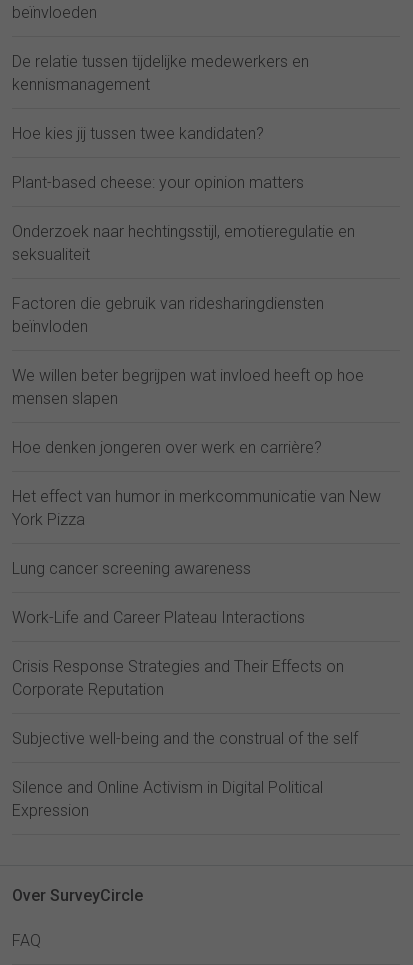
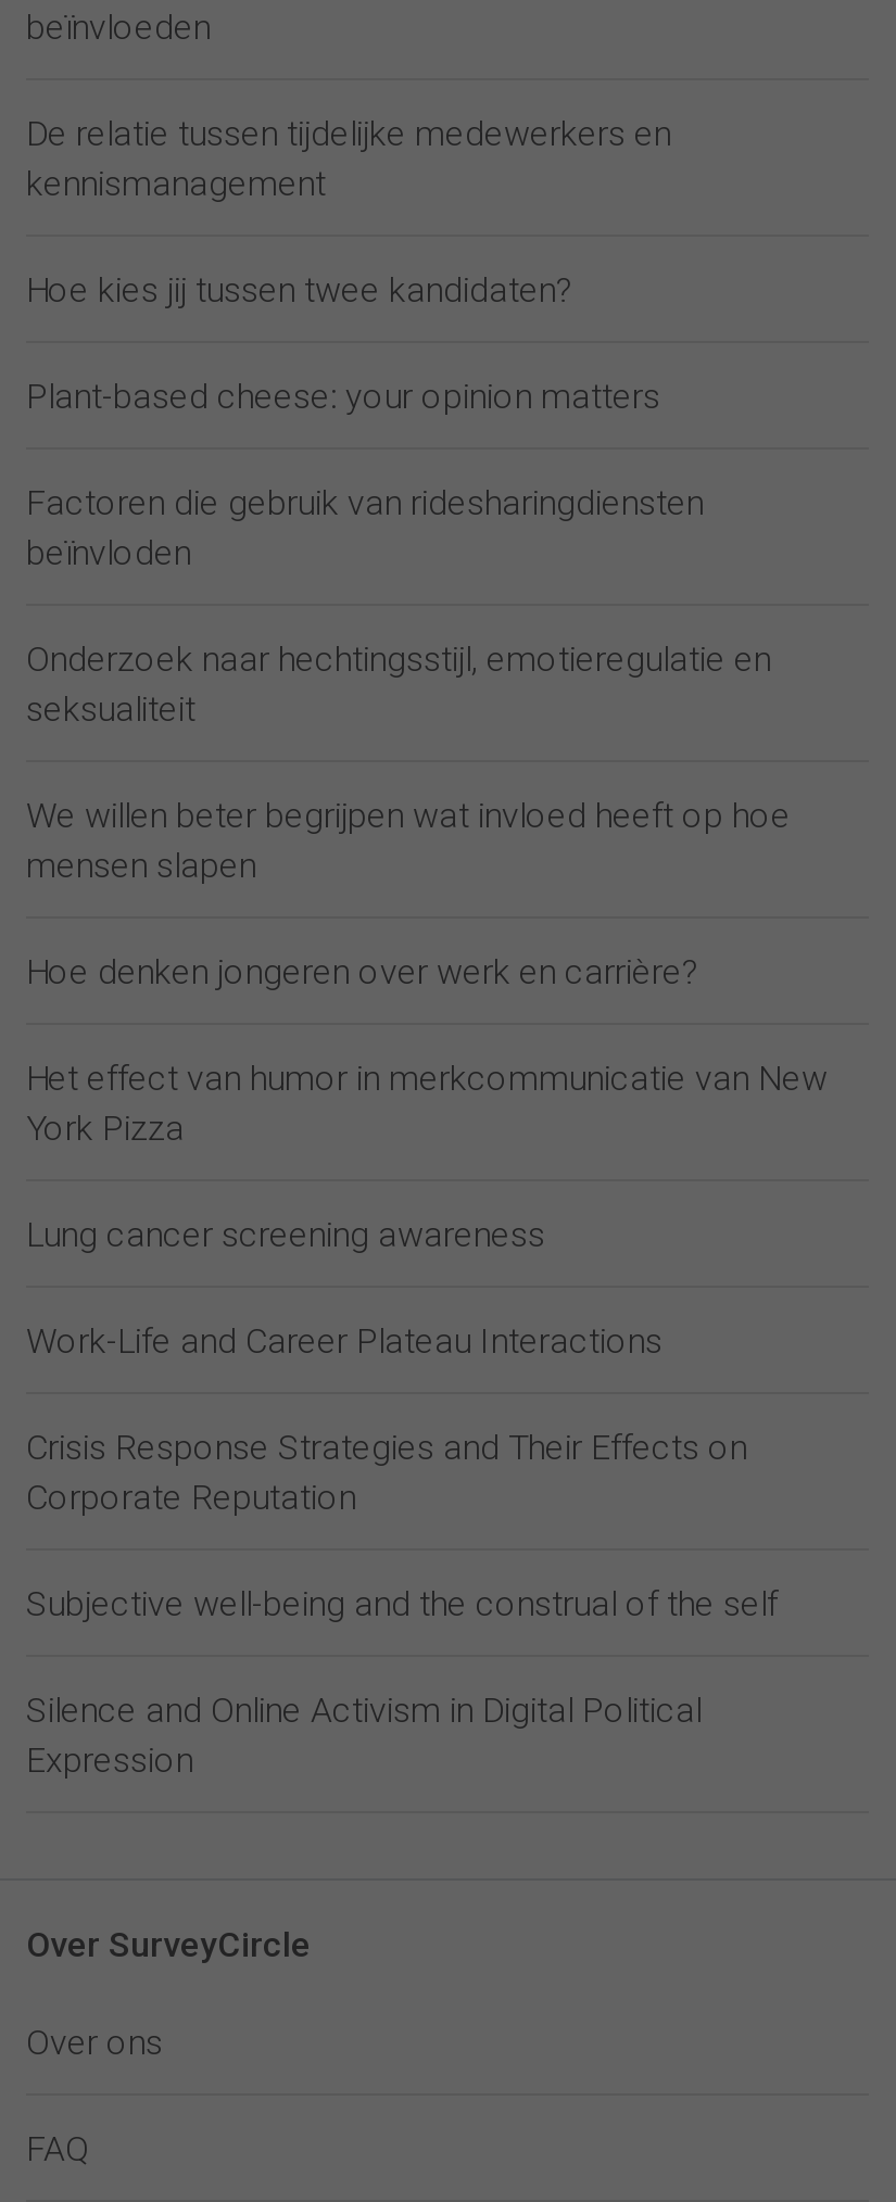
moved down: Onderzoek naar hechtingsstijl, emotieregulatie en | seksualiteit

moved up: Factoren die gebruik van ridesharingdiensten | beïnvloden

+ Over ons
